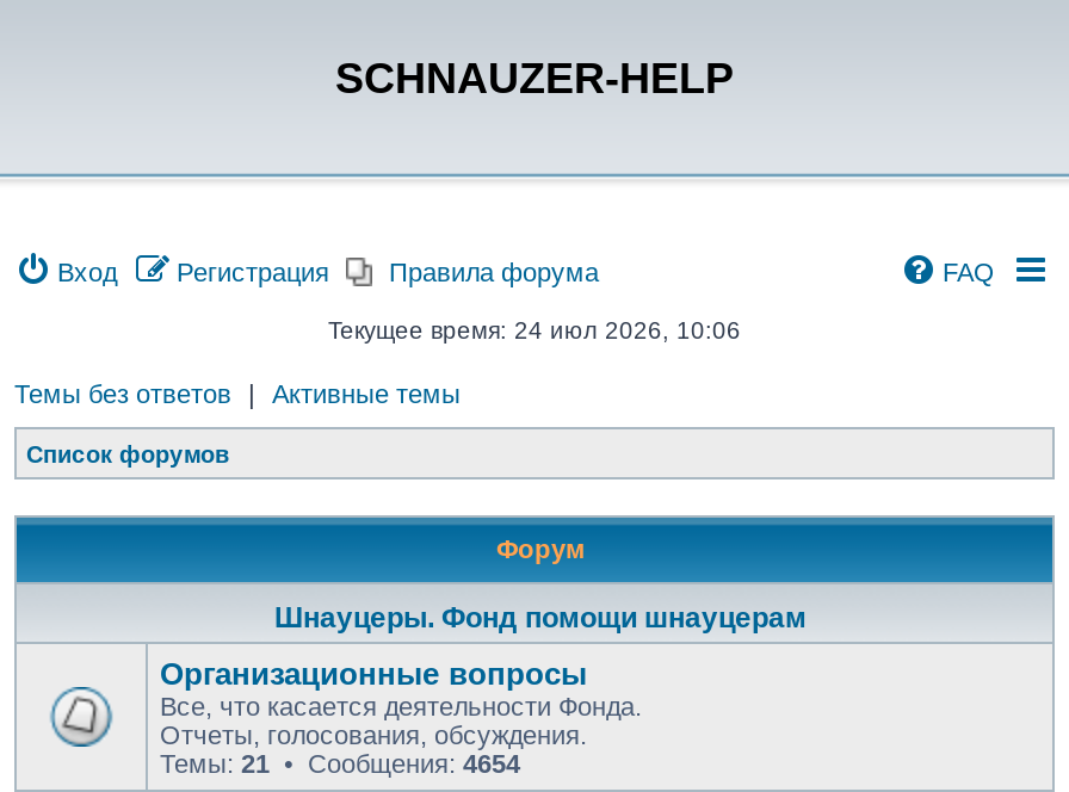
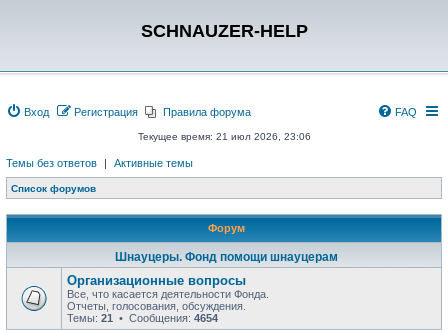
- Текущее время: 24 июл 2026, 10:06
+ Текущее время: 21 июл 2026, 23:06
